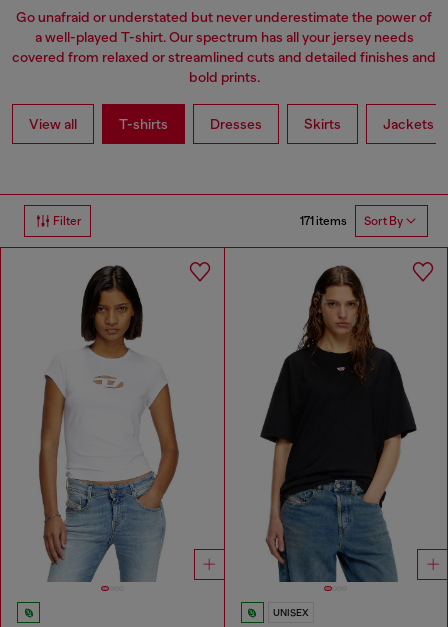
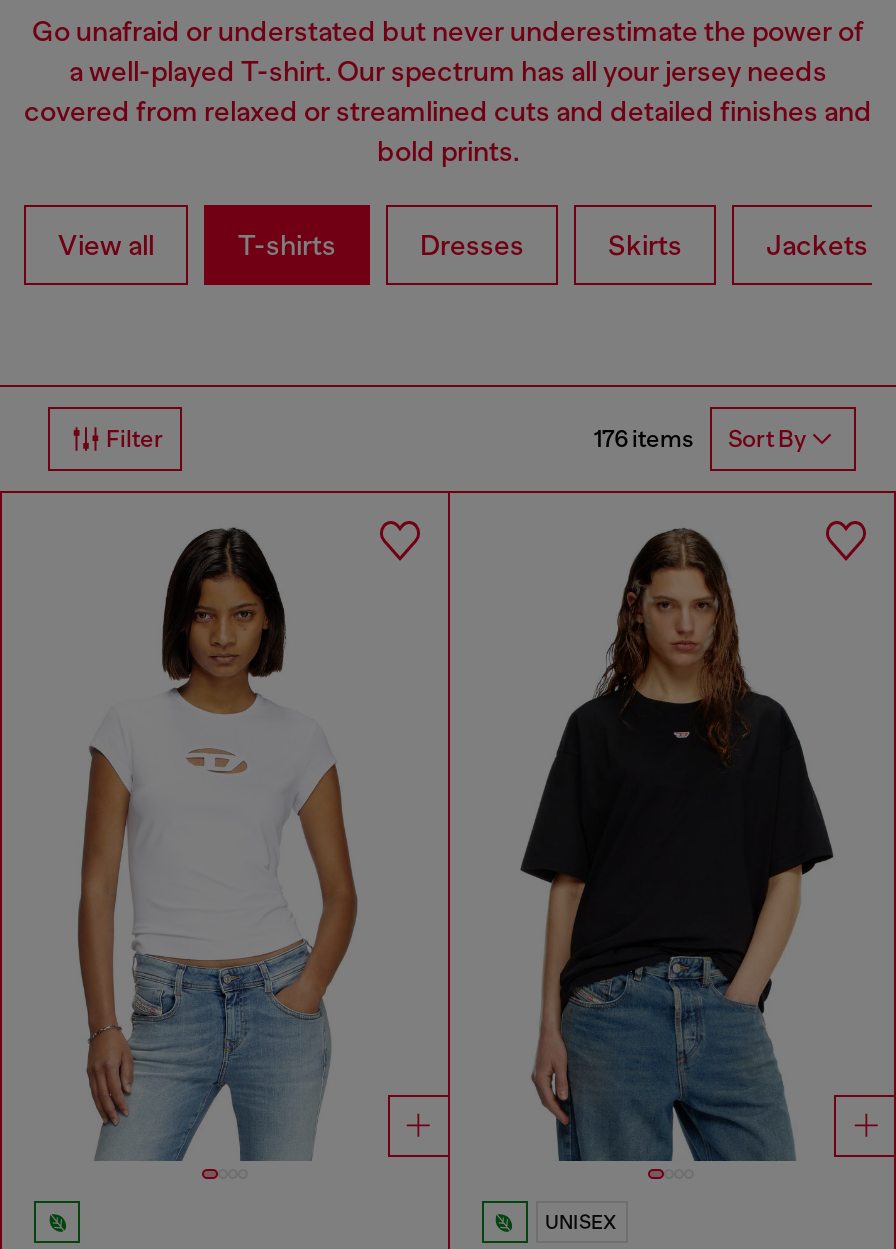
- 171 items Sort By
+ 176 items Sort By
